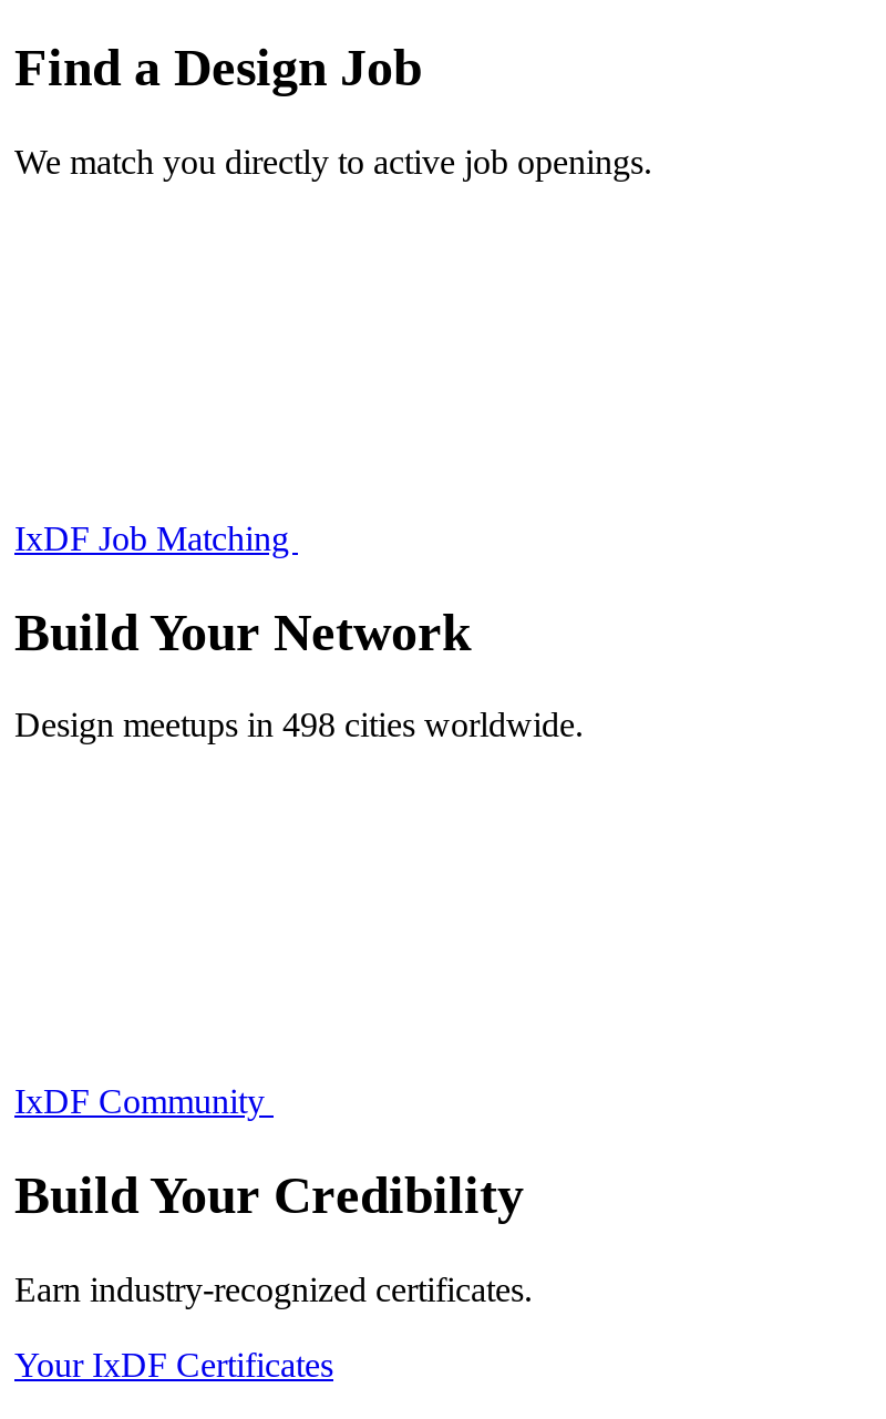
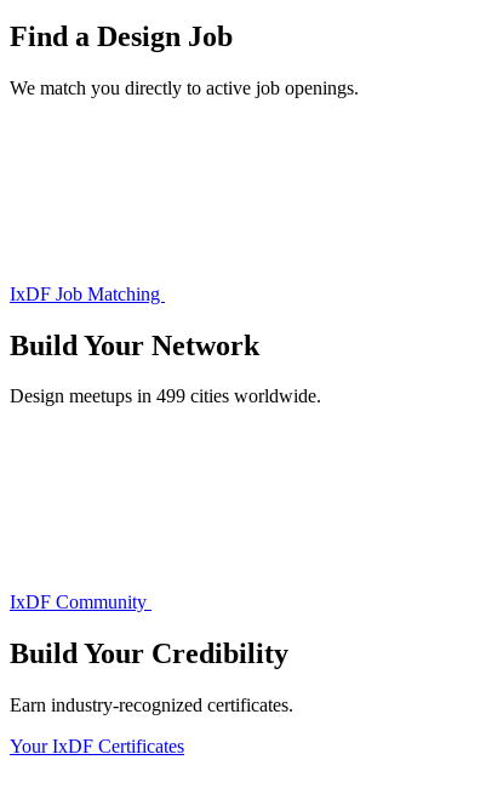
- Design meetups in 498 cities worldwide.
+ Design meetups in 499 cities worldwide.
